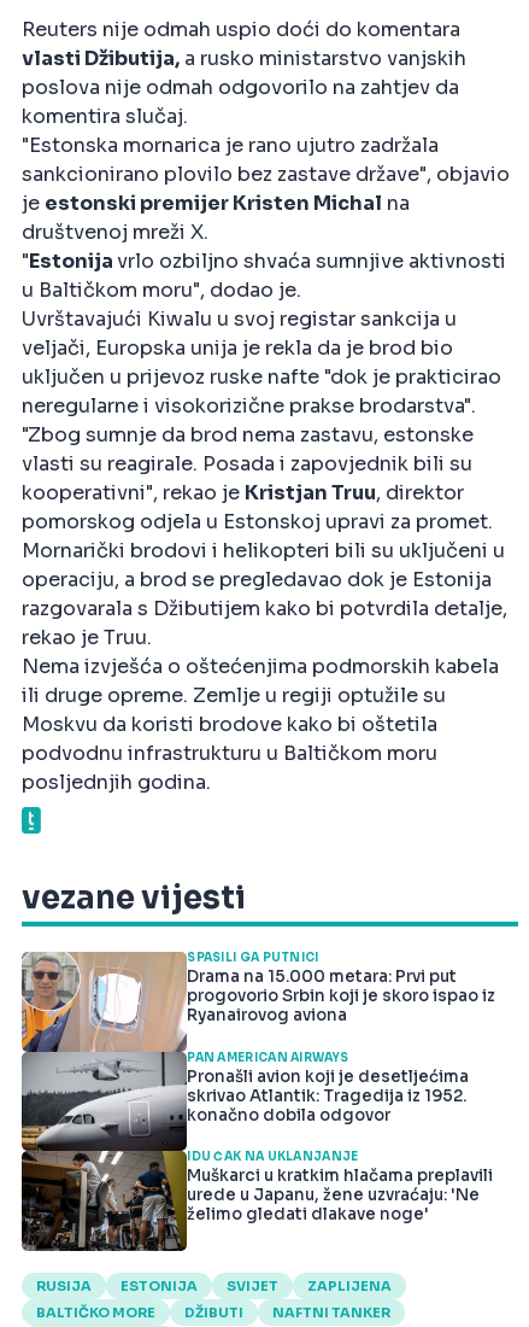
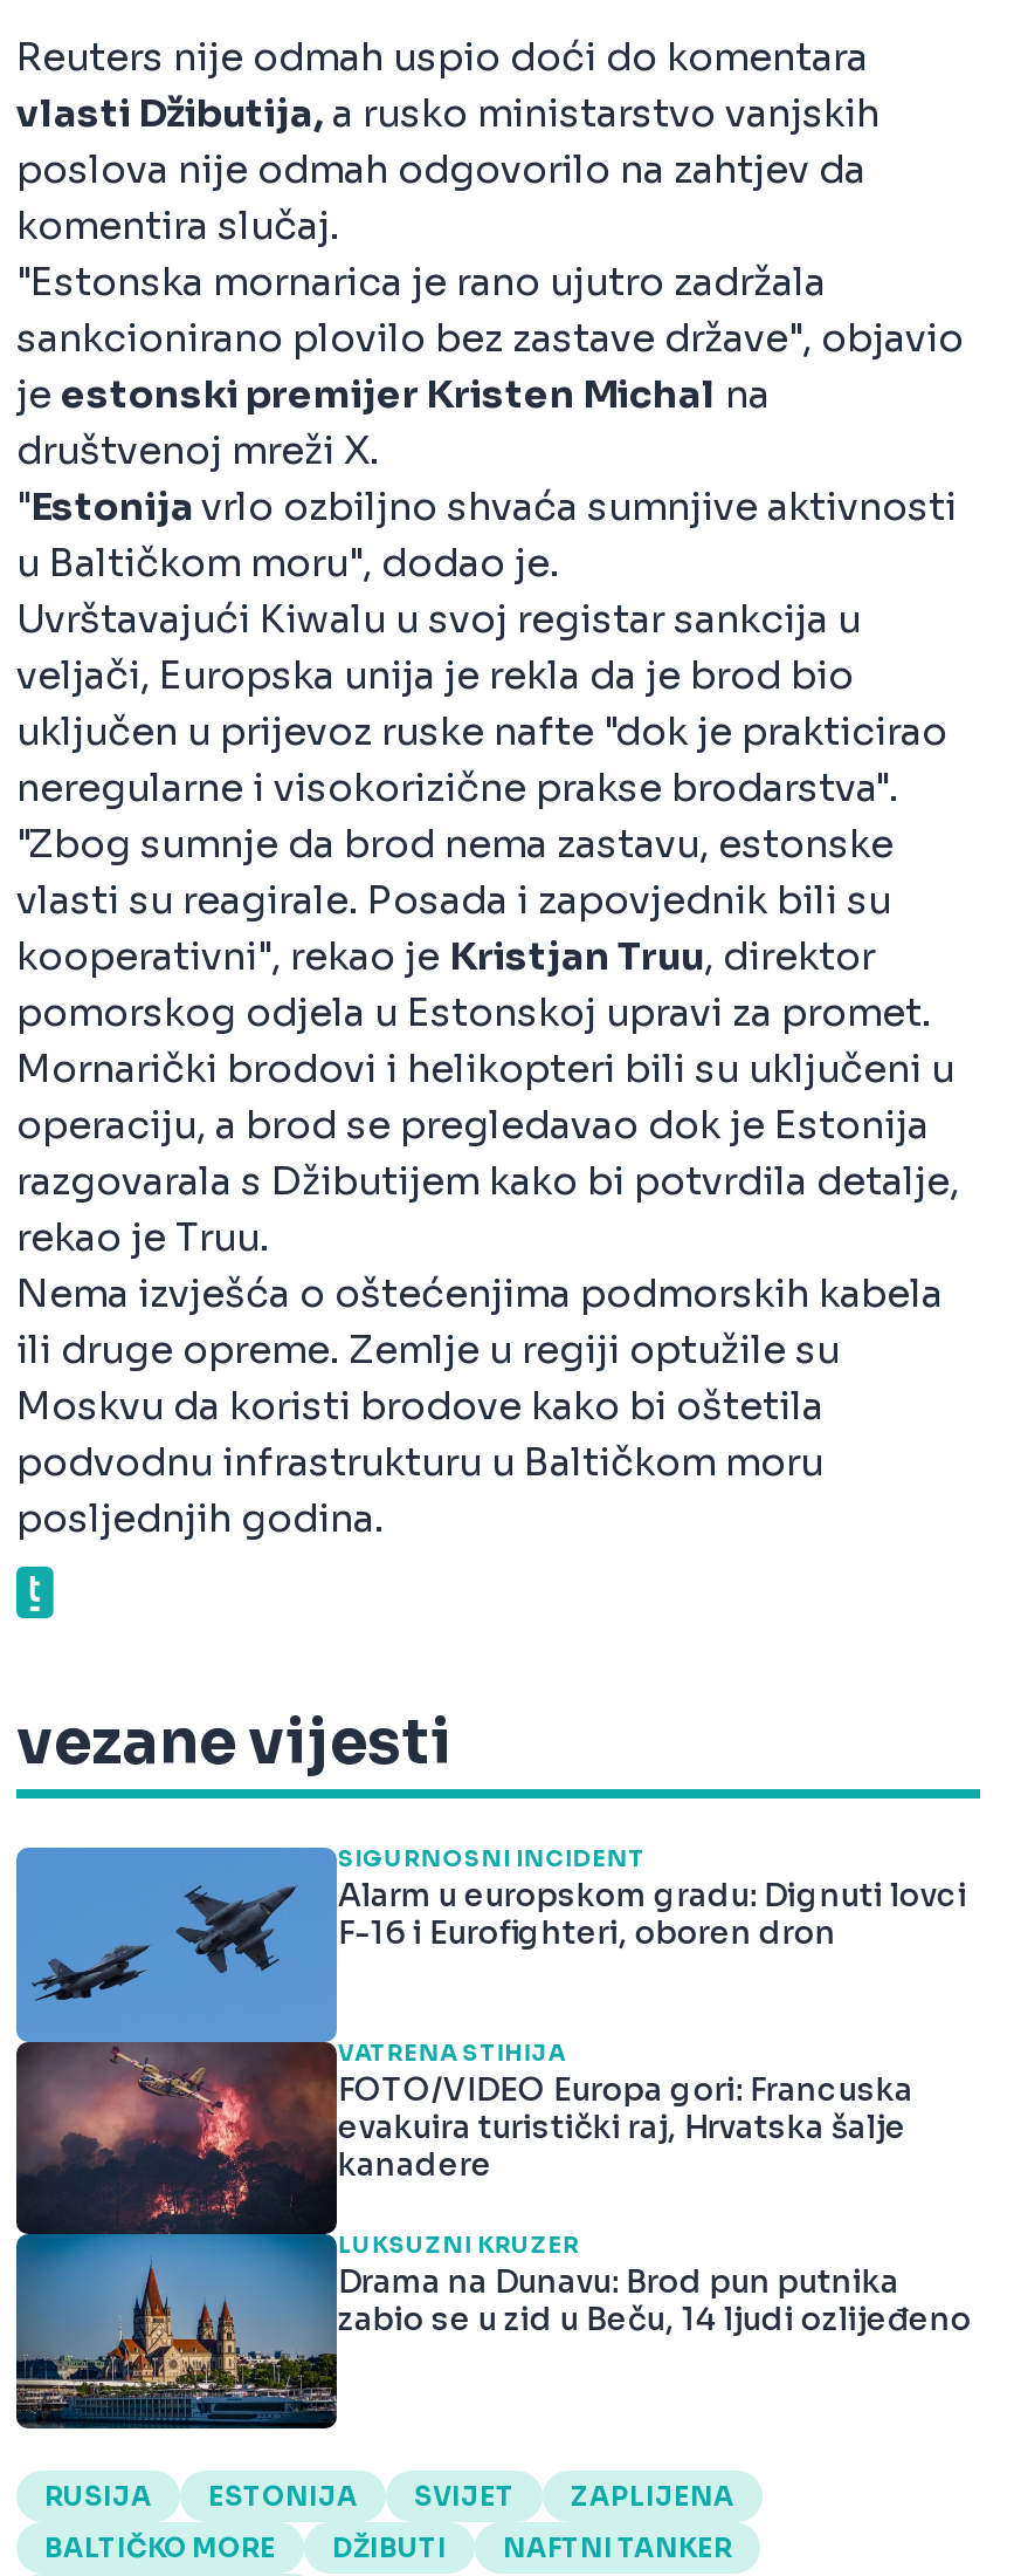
- [image]
- SPASILI GA PUTNICI
- Drama na 15.000 metara: Prvi put
- progovorio Srbin koji je skoro ispao iz
- Ryanairovog aviona
+ [image]
+ SIGURNOSNI INCIDENT
+ Alarm u europskom gradu: Dignuti lovci
+ F-16 i Eurofighteri, oboren dron

- PAN AMERICAN AIRWAYS
- Pronašli avion koji je desetljećima
- skrivao Atlantik: Tragedija iz 1952.
- konačno dobila odgovor
+ VATRENA STIHIJA
+ FOTO/VIDEO Europa gori: Francuska
+ evakuira turistički raj, Hrvatska šalje
+ kanadere

- IDU ČAK NA UKLANJANJE
- Muškarci u kratkim hlačama preplavili
- urede u Japanu, žene uzvraćaju: 'Ne
- želimo gledati dlakave noge'
+ LUKSUZNI KRUZER
+ Drama na Dunavu: Brod pun putnika
+ zabio se u zid u Beču, 14 ljudi ozlijeđeno
